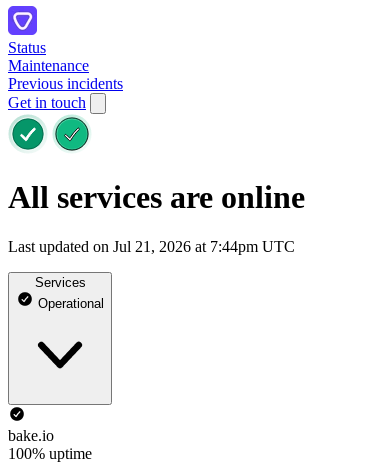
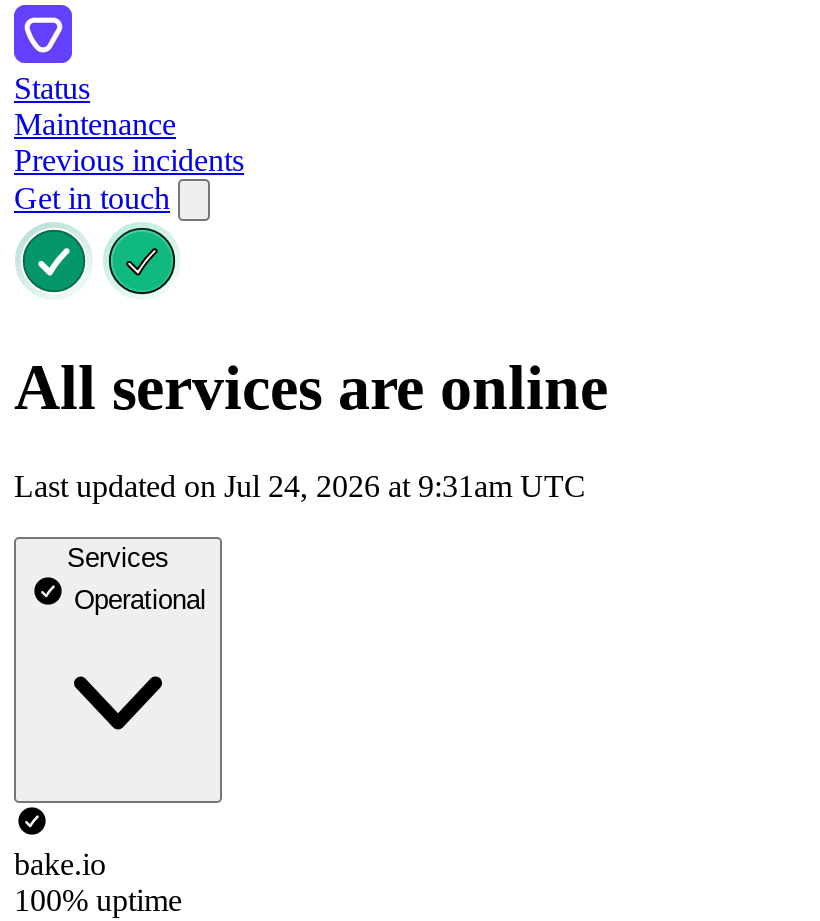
- Last updated on Jul 21, 2026 at 7:44pm UTC
+ Last updated on Jul 24, 2026 at 9:31am UTC
